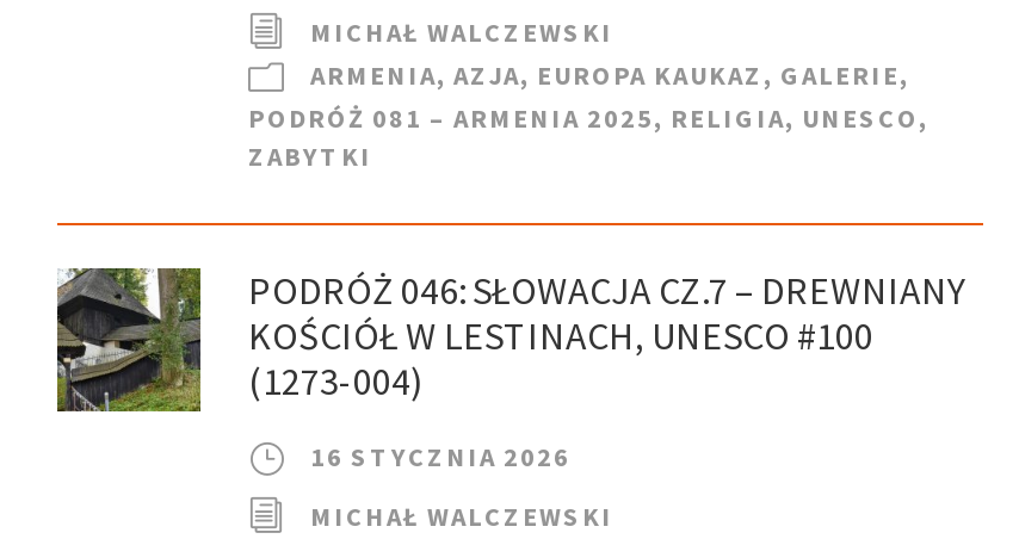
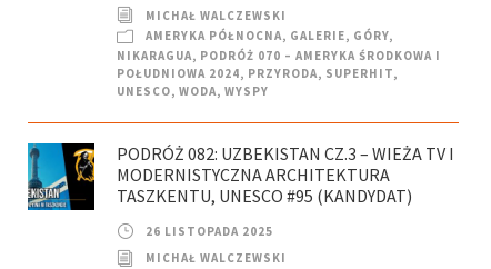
- ARMENIA, AZJA, EUROPA KAUKAZ, GALERIE,
- PODRÓŻ 081 – ARMENIA 2025, RELIGIA, UNESCO,
- ZABYTKI
+ AMERYKA PÓŁNOCNA, GALERIE, GÓRY,
+ NIKARAGUA, PODRÓŻ 070 – AMERYKA ŚRODKOWA I
+ POŁUDNIOWA 2024, PRZYRODA, SUPERHIT,
+ UNESCO, WODA, WYSPY

- [image]
- PODRÓŻ 046: SŁOWACJA CZ.7 – DREWNIANY
- KOŚCIÓŁ W LESTINACH, UNESCO #100
- (1273-004)
+ [image]
+ PODRÓŻ 082: UZBEKISTAN CZ.3 – WIEŻA TV I
+ MODERNISTYCZNA ARCHITEKTURA
+ TASZKENTU, UNESCO #95 (KANDYDAT)

- 16 STYCZNIA 2026
+ 26 LISTOPADA 2025
